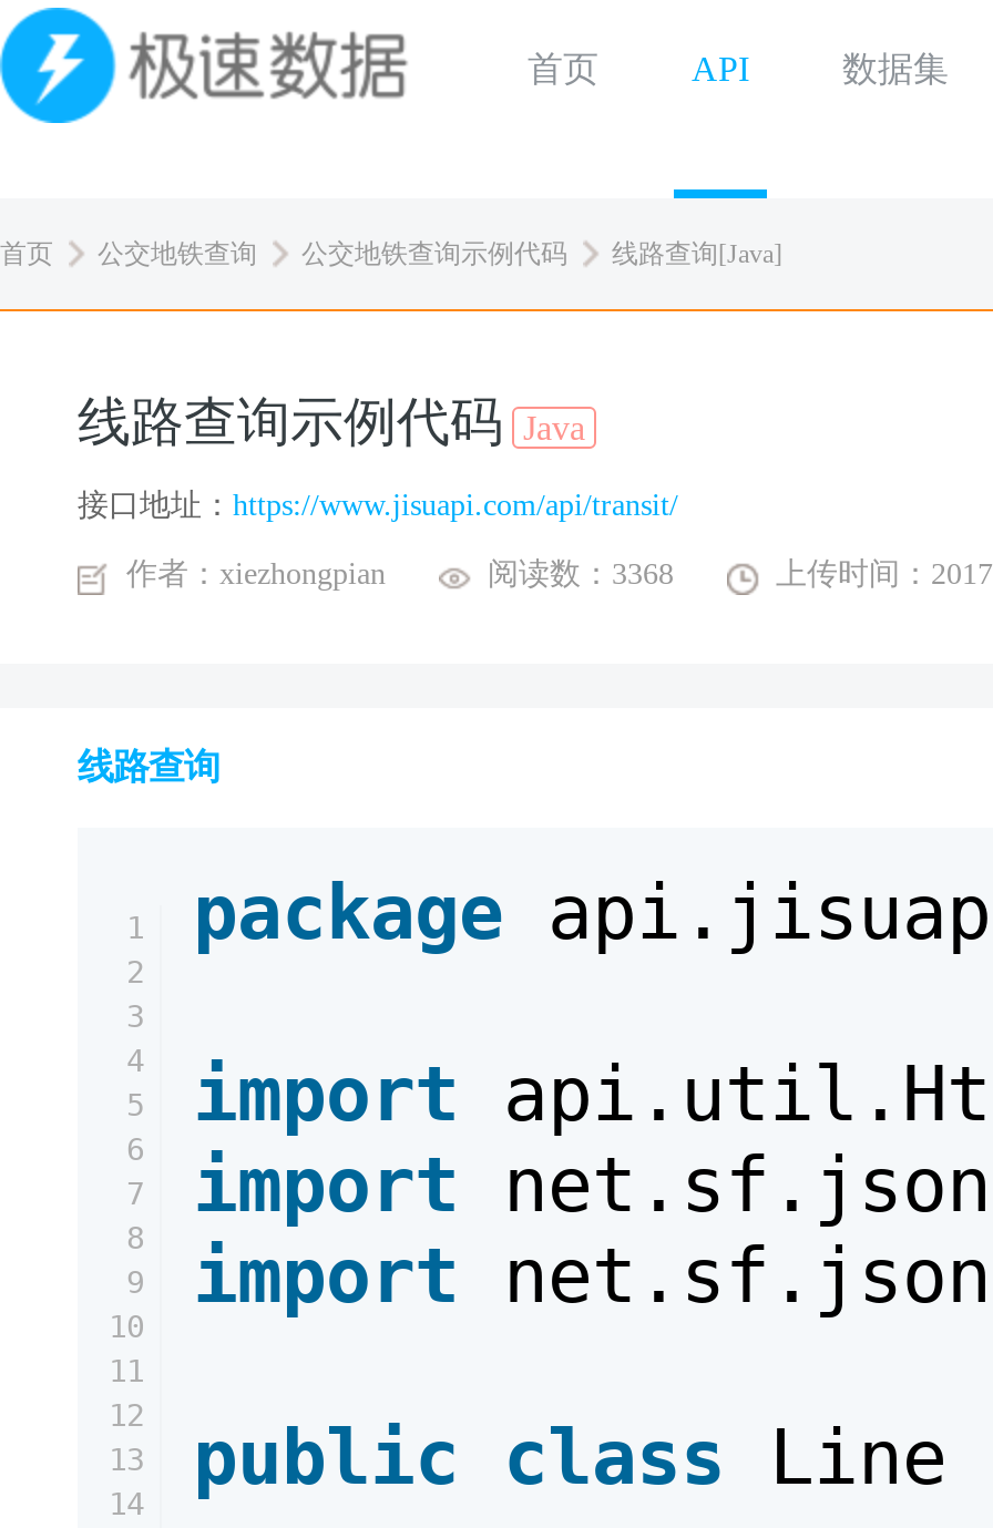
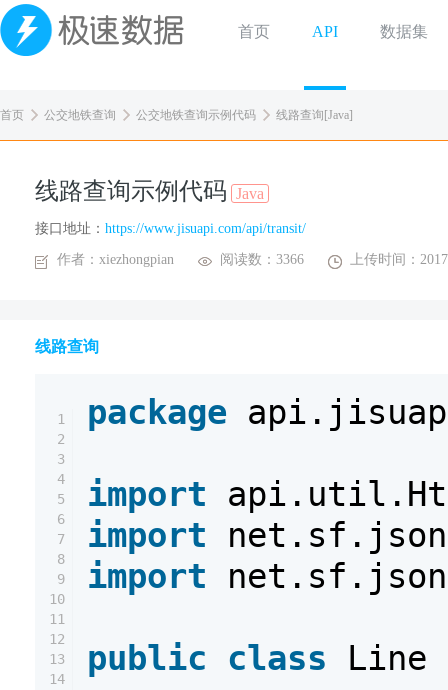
- 阅读数：3368
+ 阅读数：3366
